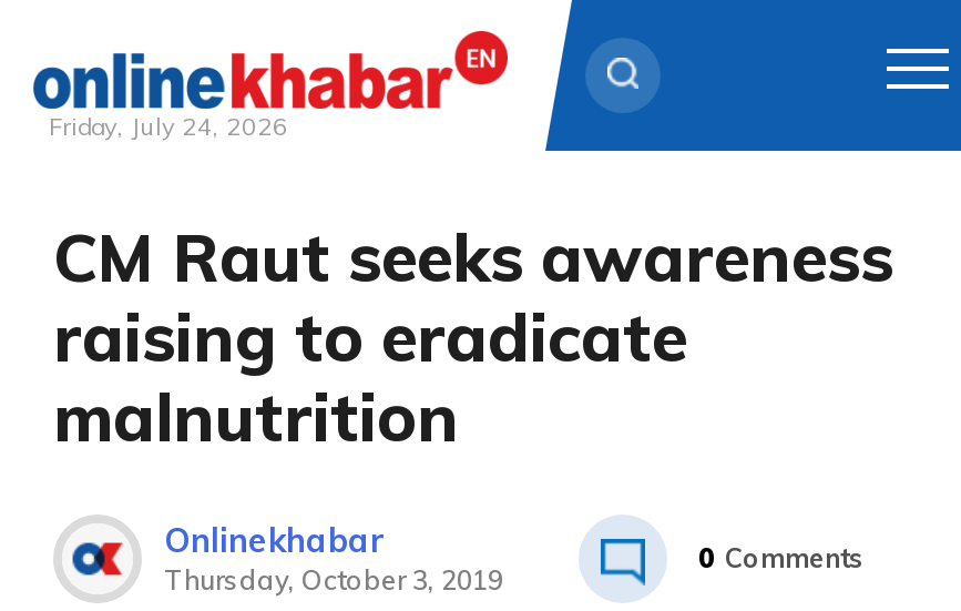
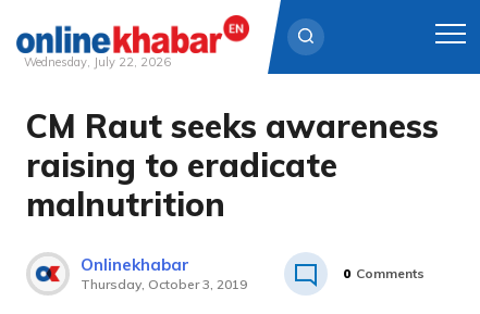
- Friday, July 24, 2026
+ Wednesday, July 22, 2026
